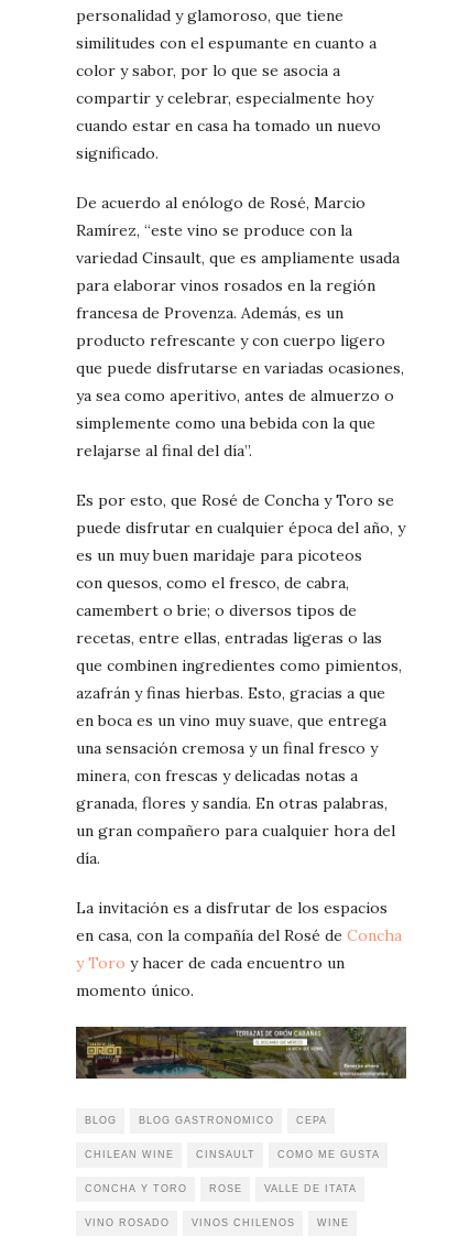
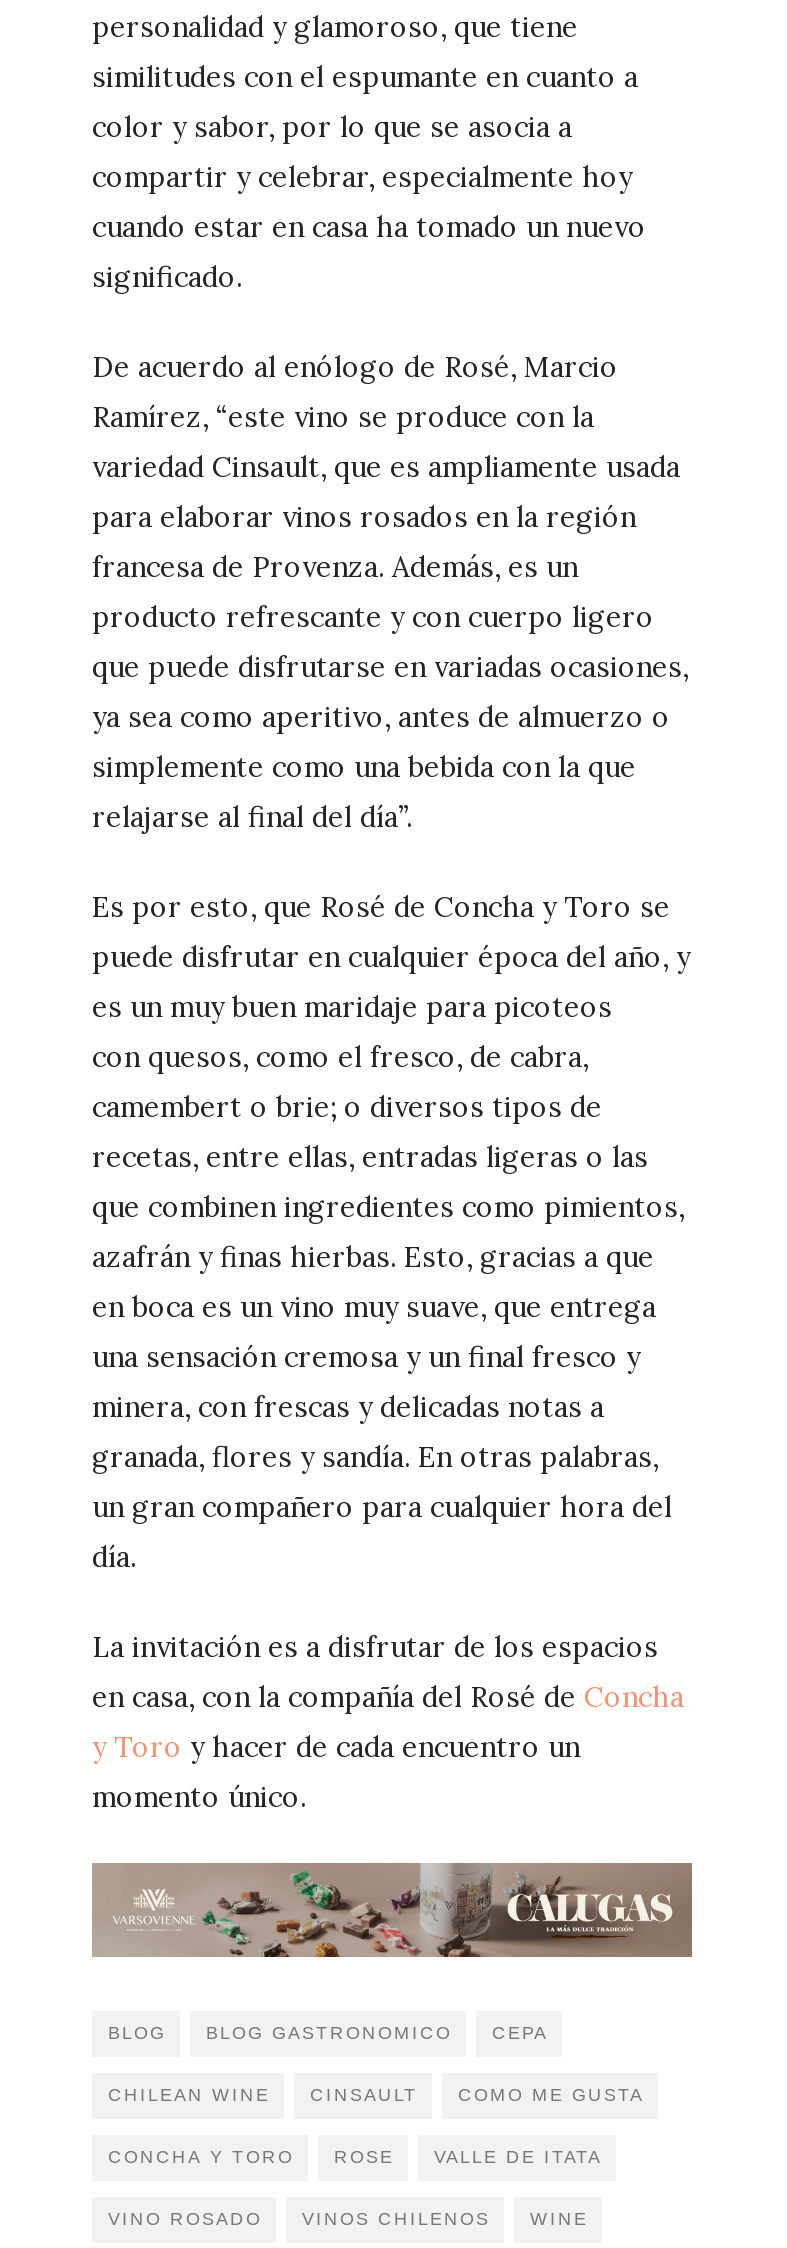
- [image]
+ [image]
